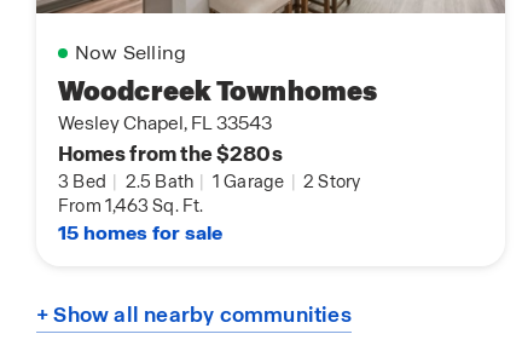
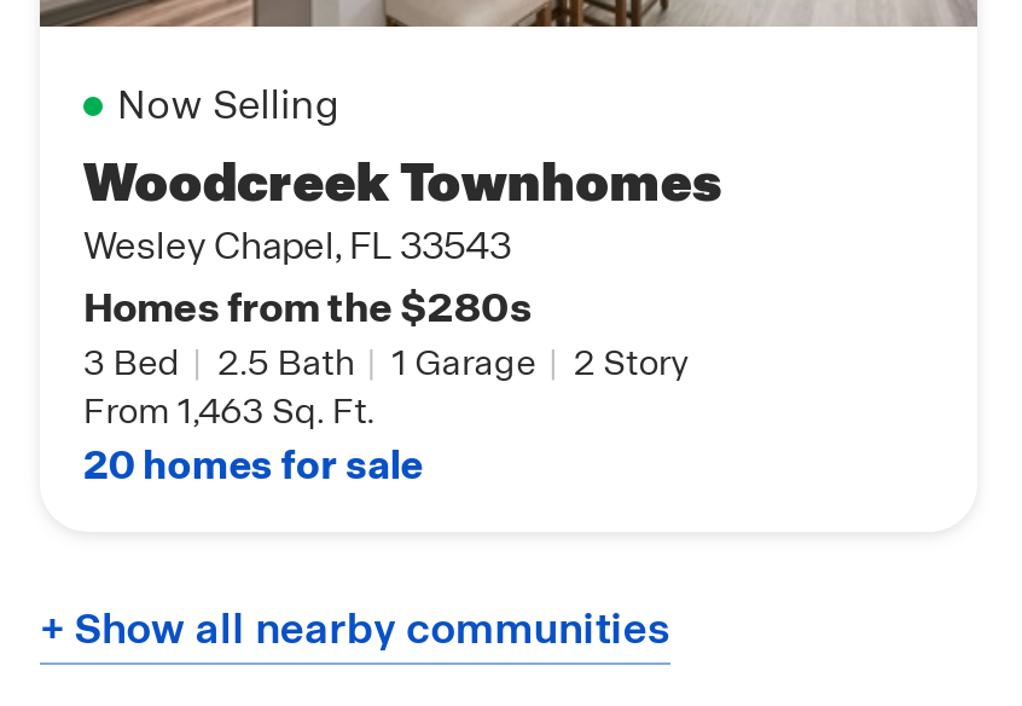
- 15 homes for sale
+ 20 homes for sale
